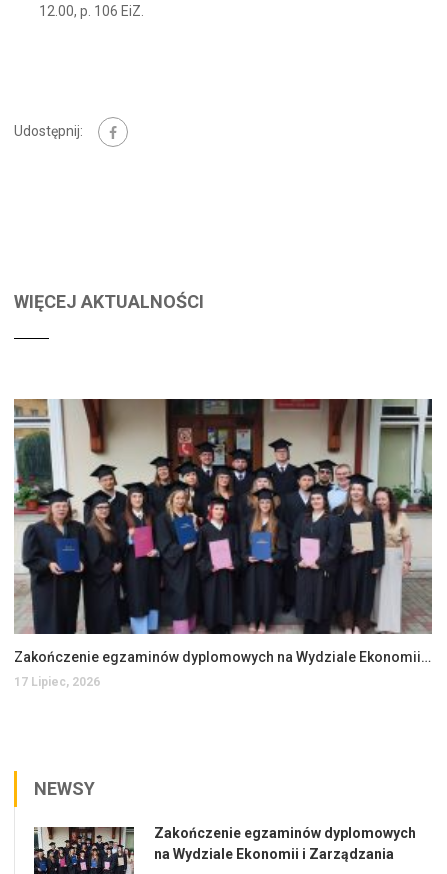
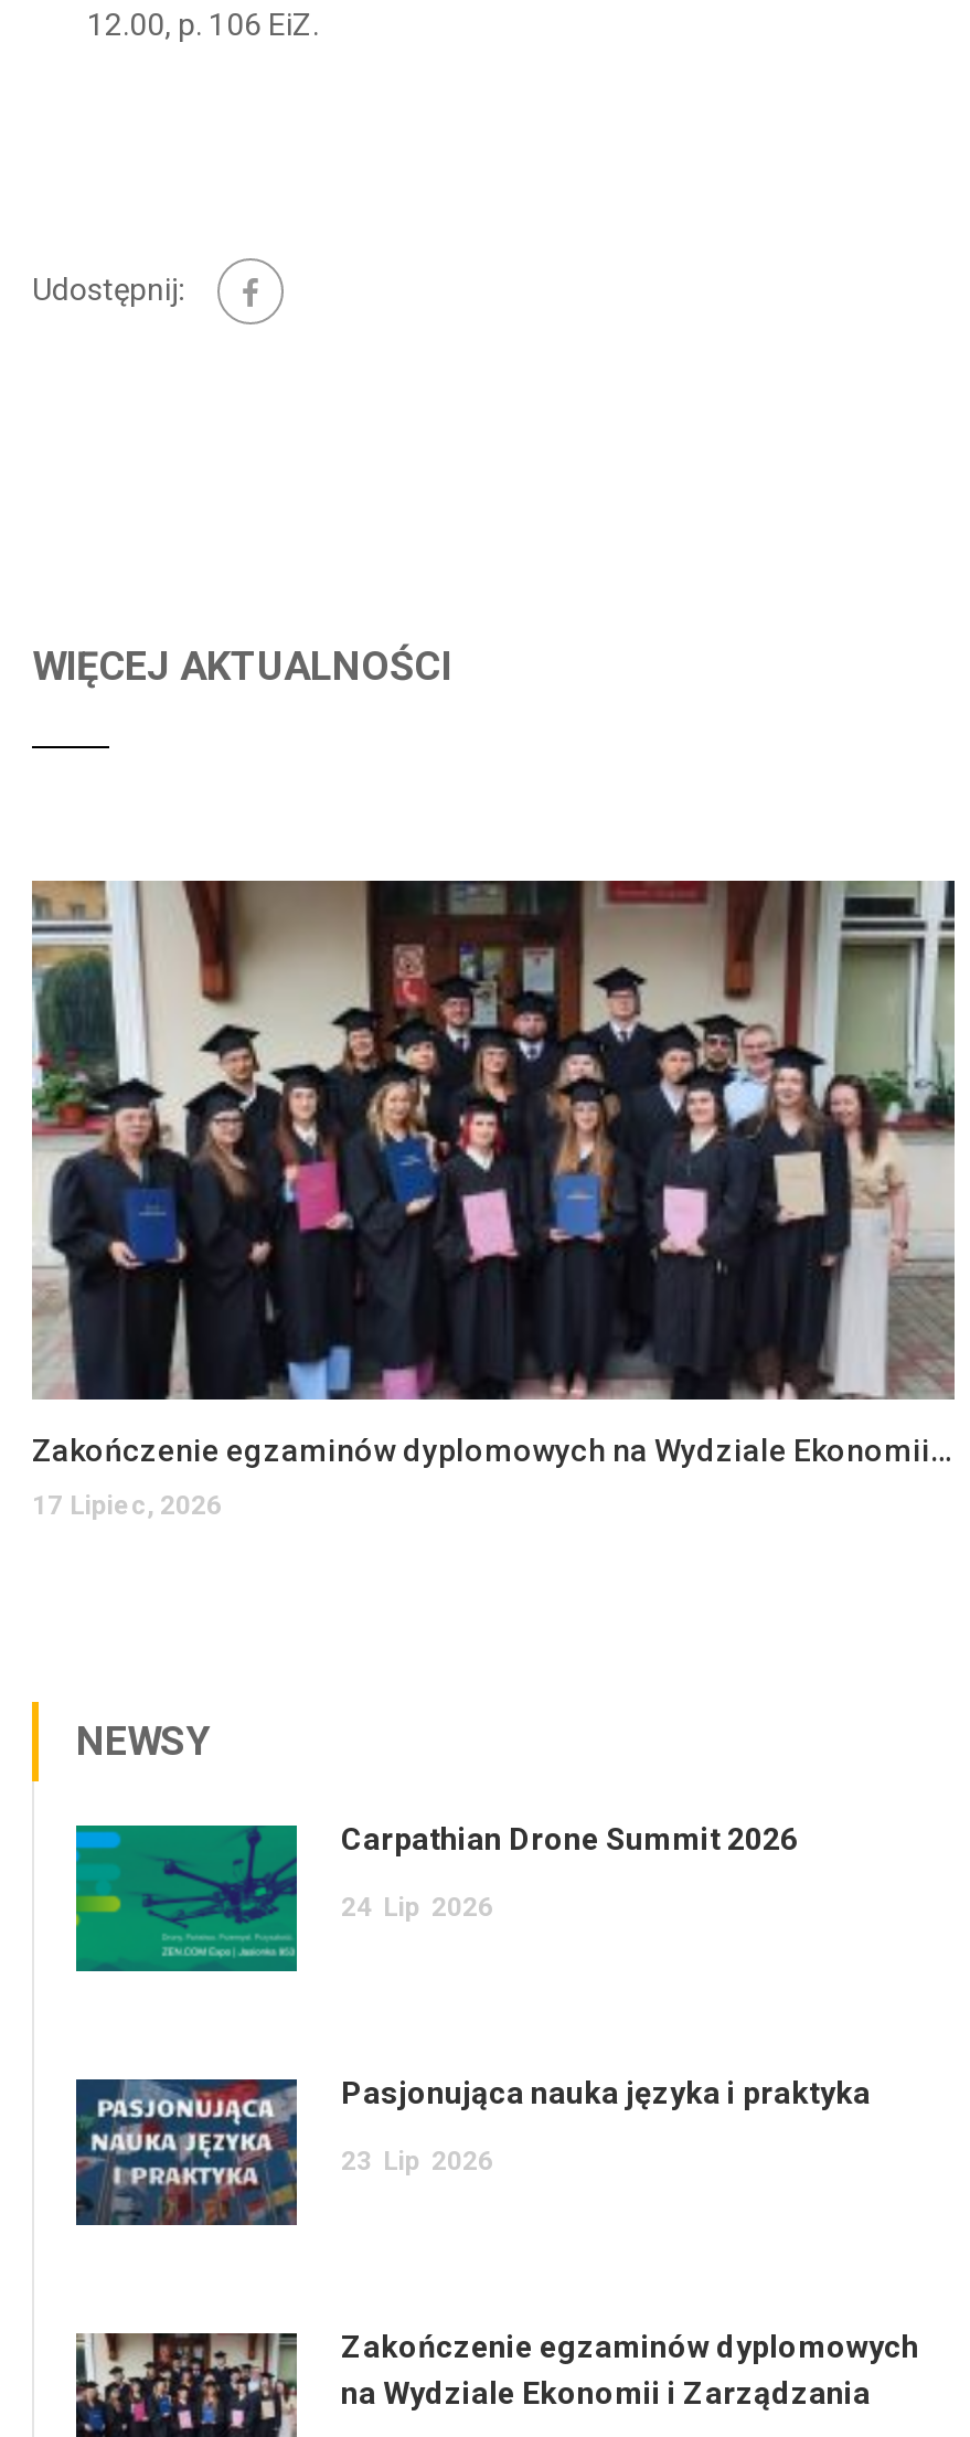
+ [image]
+ Carpathian Drone Summit 2026
+ 24 Lip 2026

+ [image]
+ Pasjonująca nauka języka i praktyka
+ 23 Lip 2026
